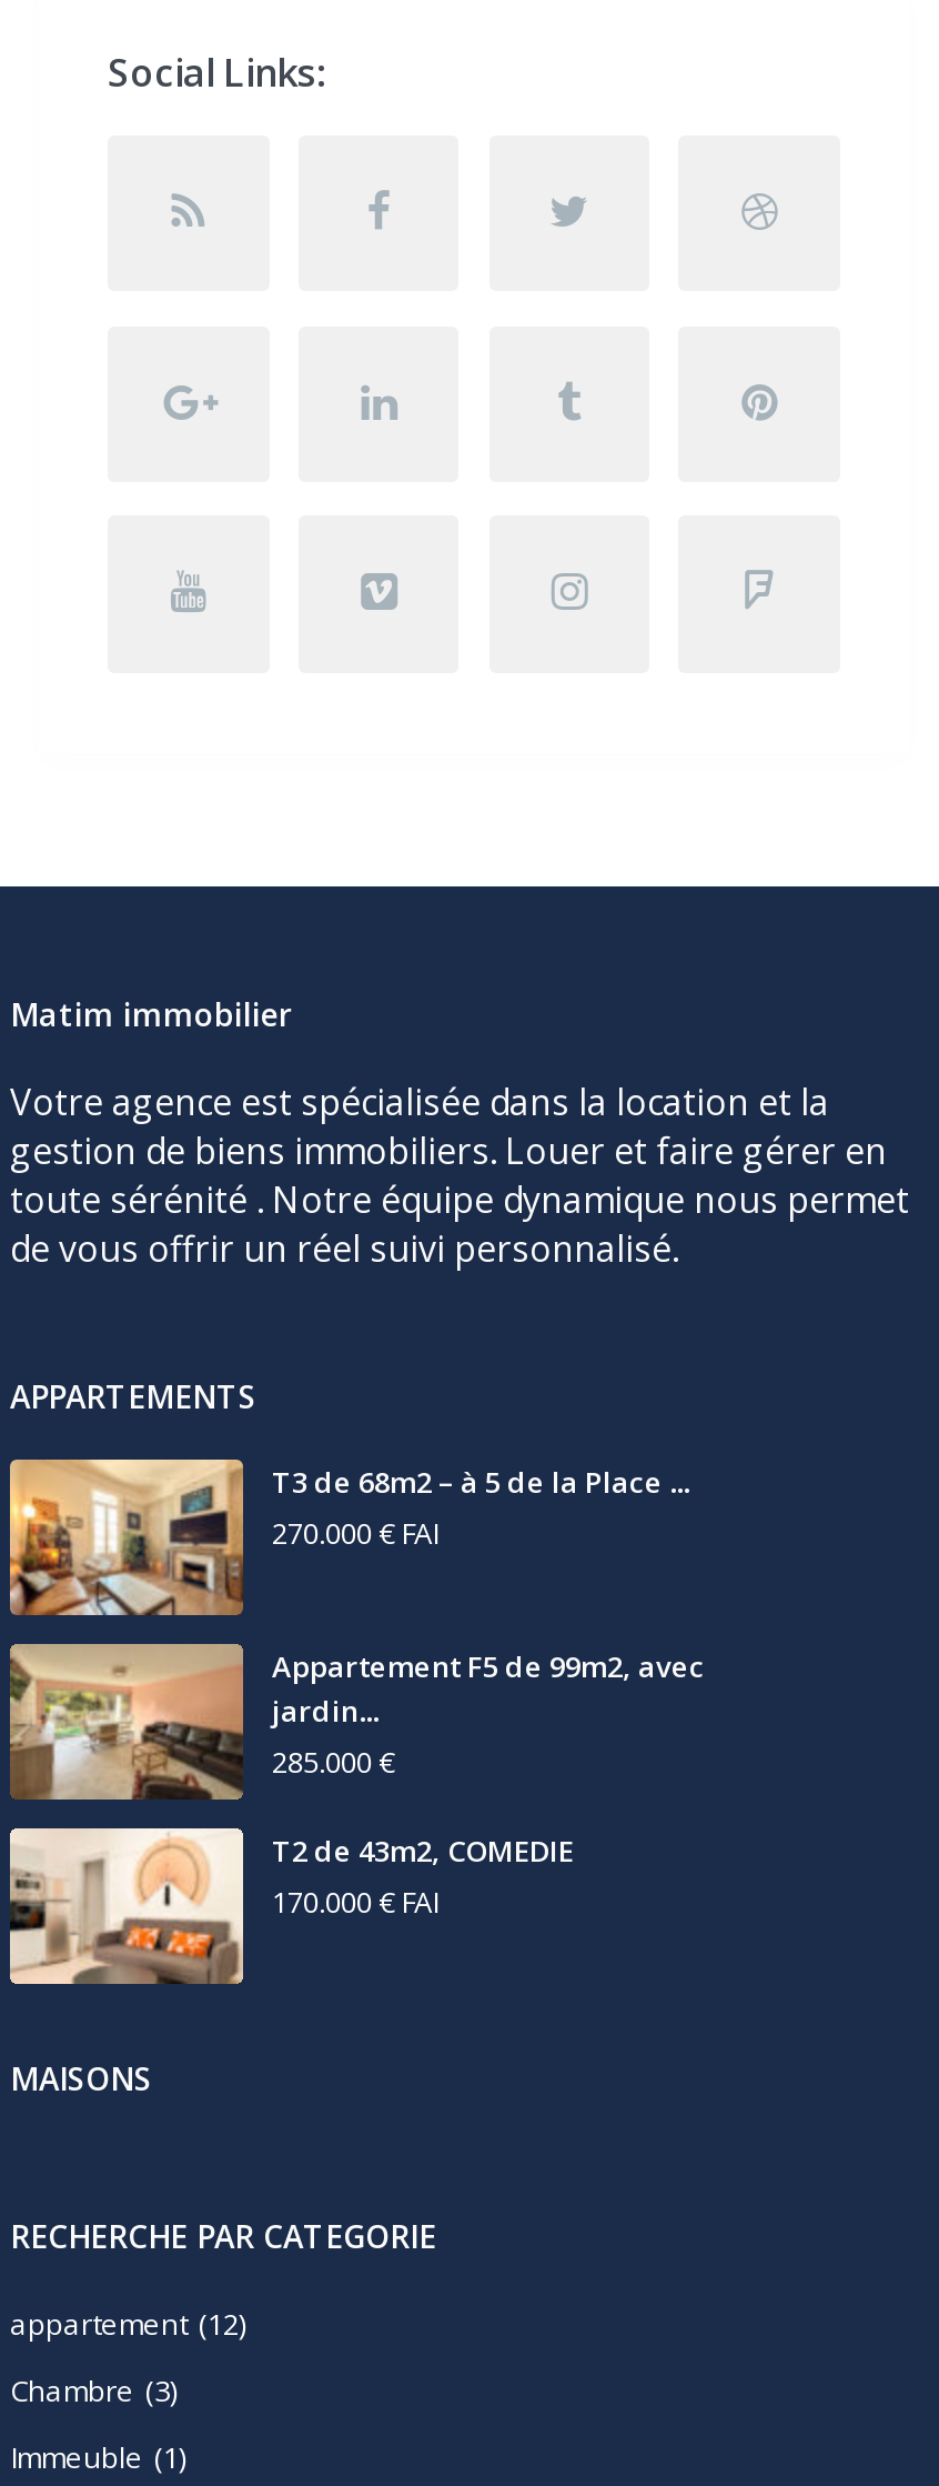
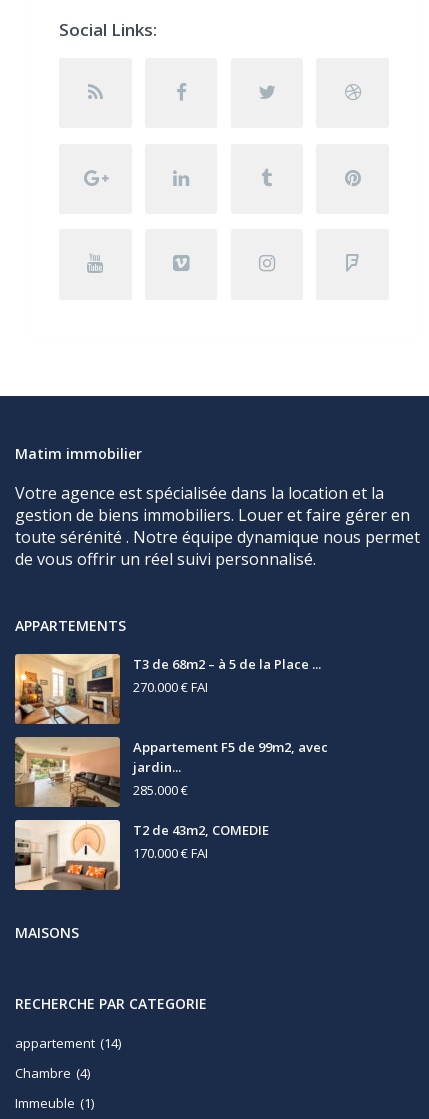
- appartement (12)
+ appartement (14)

- Chambre (3)
+ Chambre (4)
